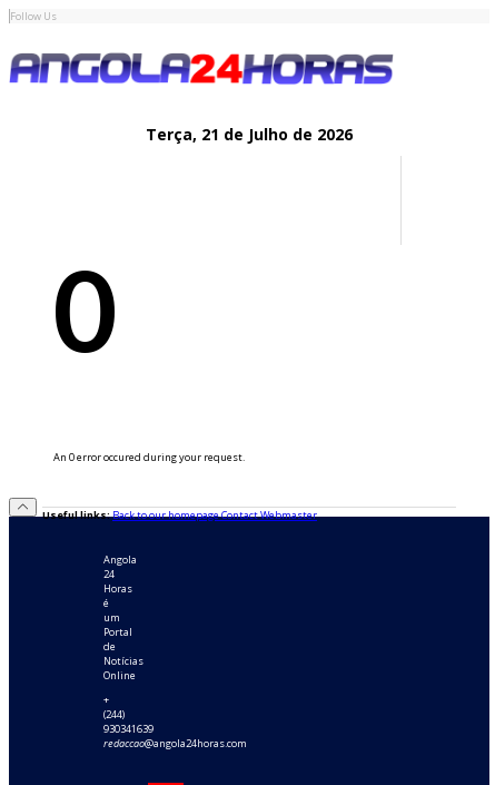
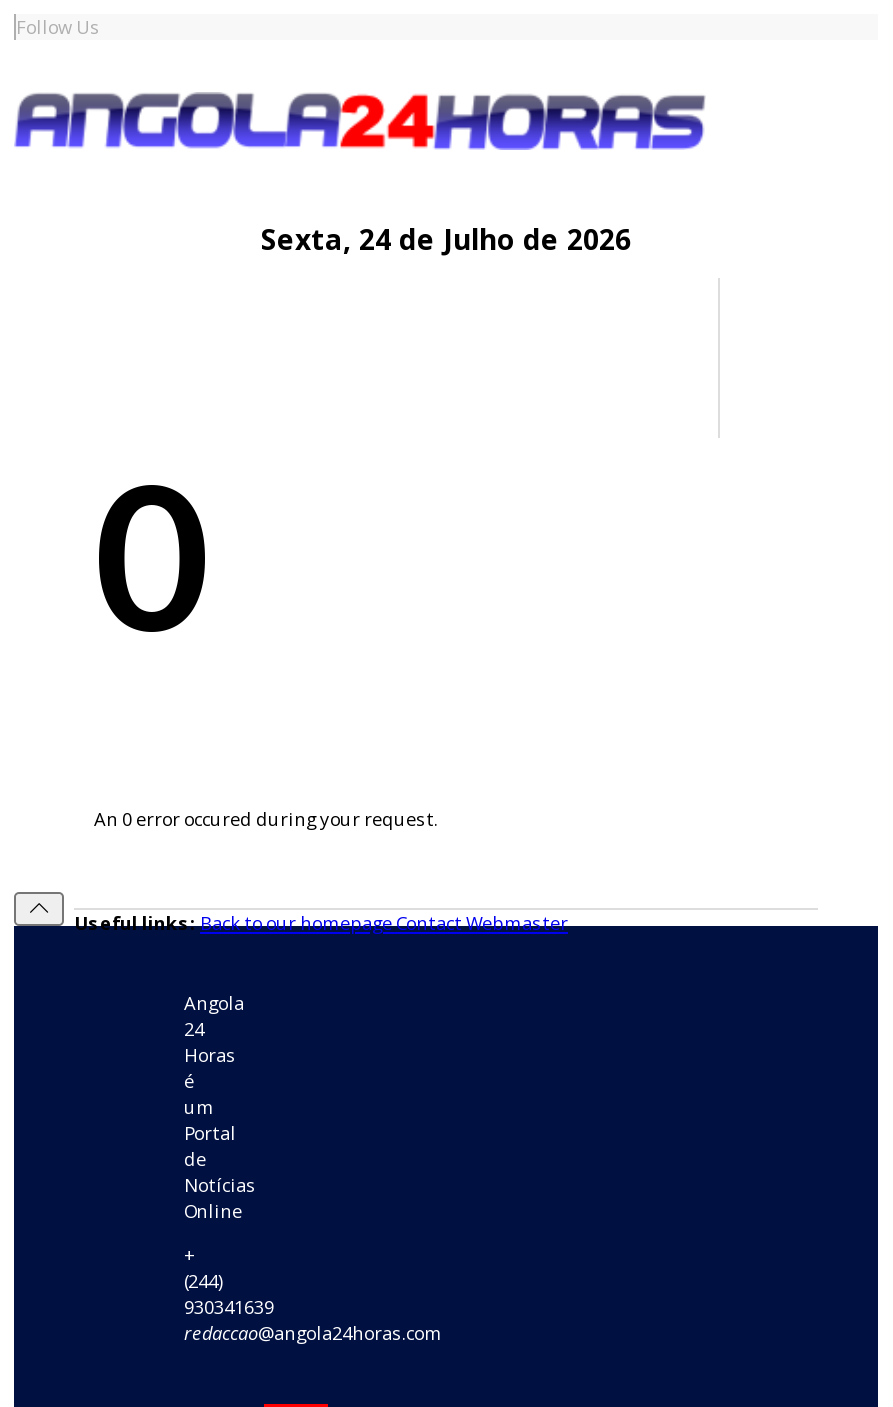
- Terça, 21 de Julho de 2026
+ Sexta, 24 de Julho de 2026
